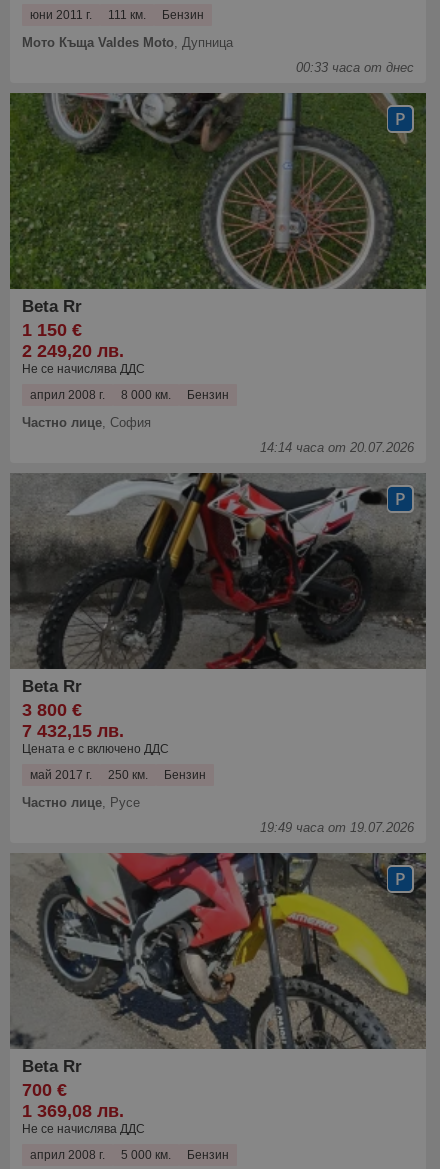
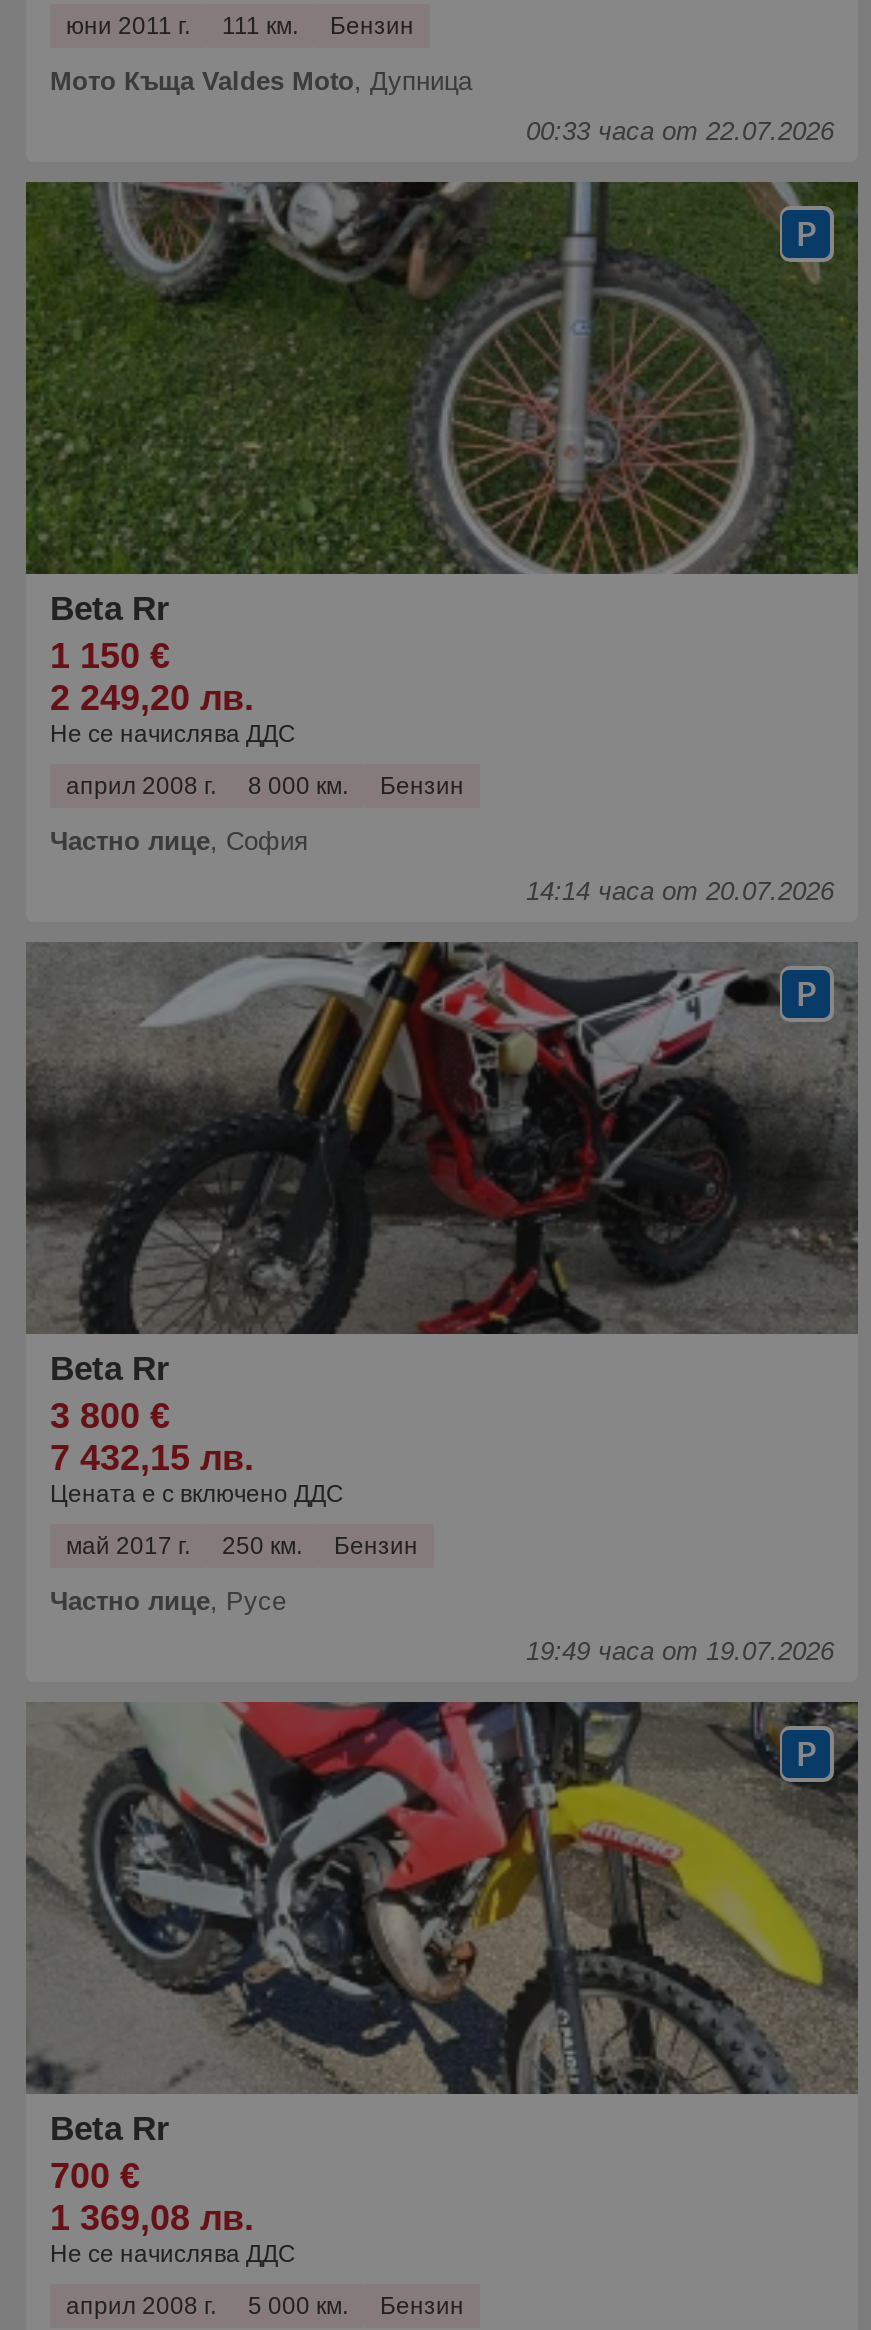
- 00:33 часа от днес
+ 00:33 часа от 22.07.2026
